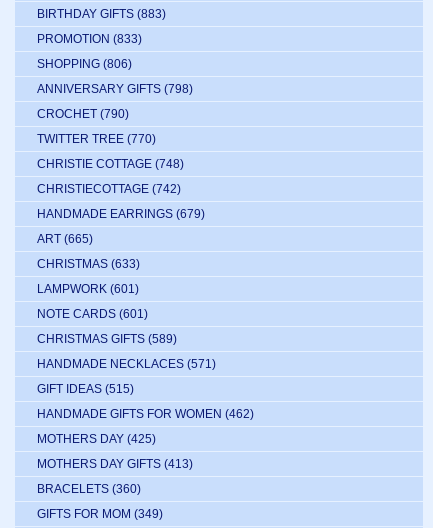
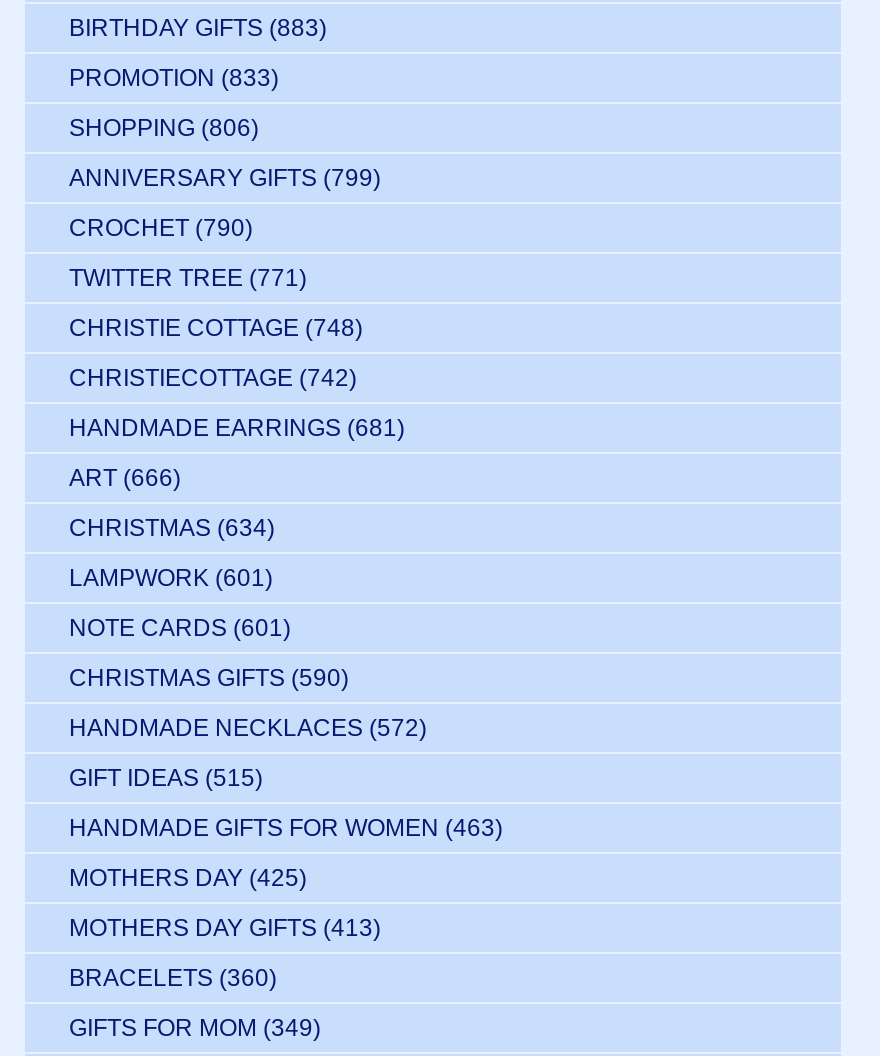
- ANNIVERSARY GIFTS (798)
+ ANNIVERSARY GIFTS (799)

- TWITTER TREE (770)
+ TWITTER TREE (771)

- HANDMADE EARRINGS (679)
+ HANDMADE EARRINGS (681)

- ART (665)
+ ART (666)

- CHRISTMAS (633)
+ CHRISTMAS (634)

- CHRISTMAS GIFTS (589)
+ CHRISTMAS GIFTS (590)

- HANDMADE NECKLACES (571)
+ HANDMADE NECKLACES (572)

- HANDMADE GIFTS FOR WOMEN (462)
+ HANDMADE GIFTS FOR WOMEN (463)
